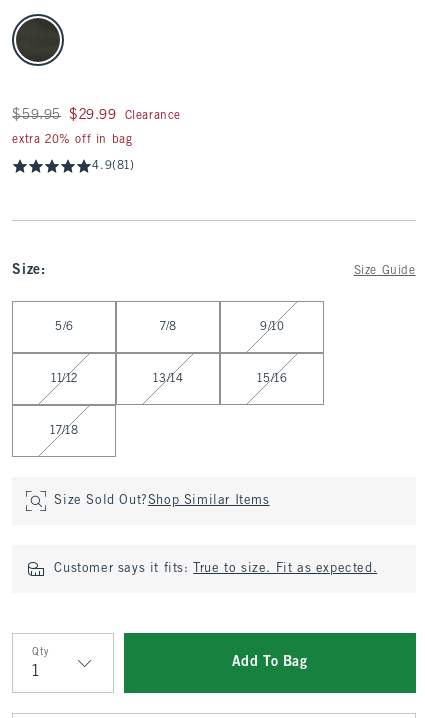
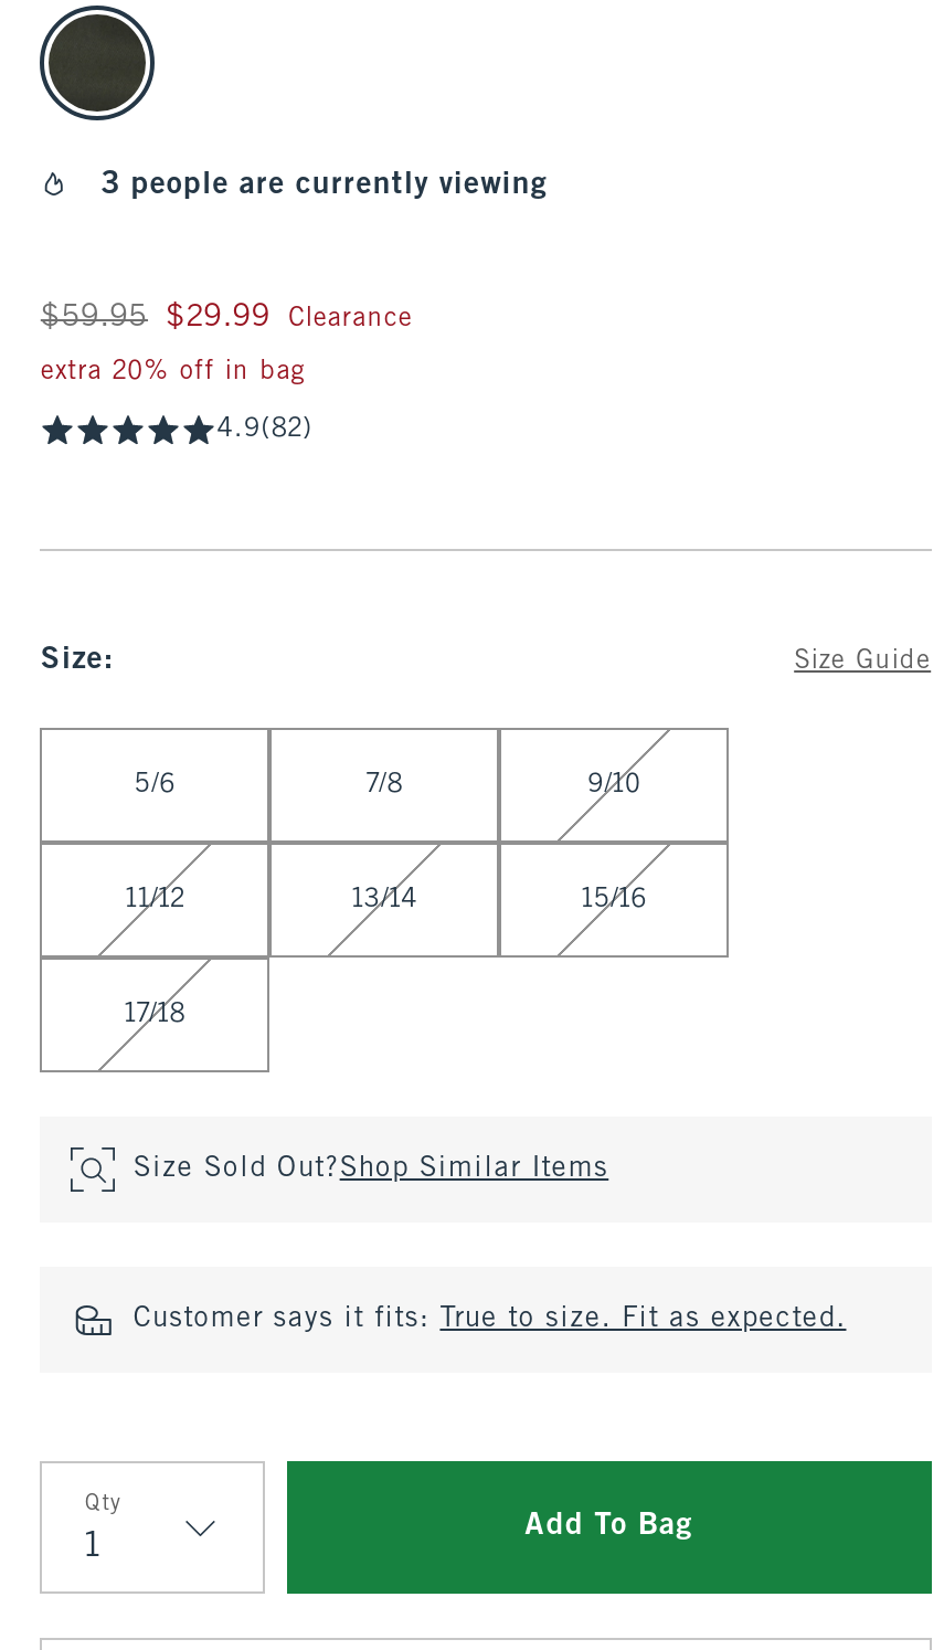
+ 3 people are currently viewing

- 4.9(81)
+ 4.9(82)
